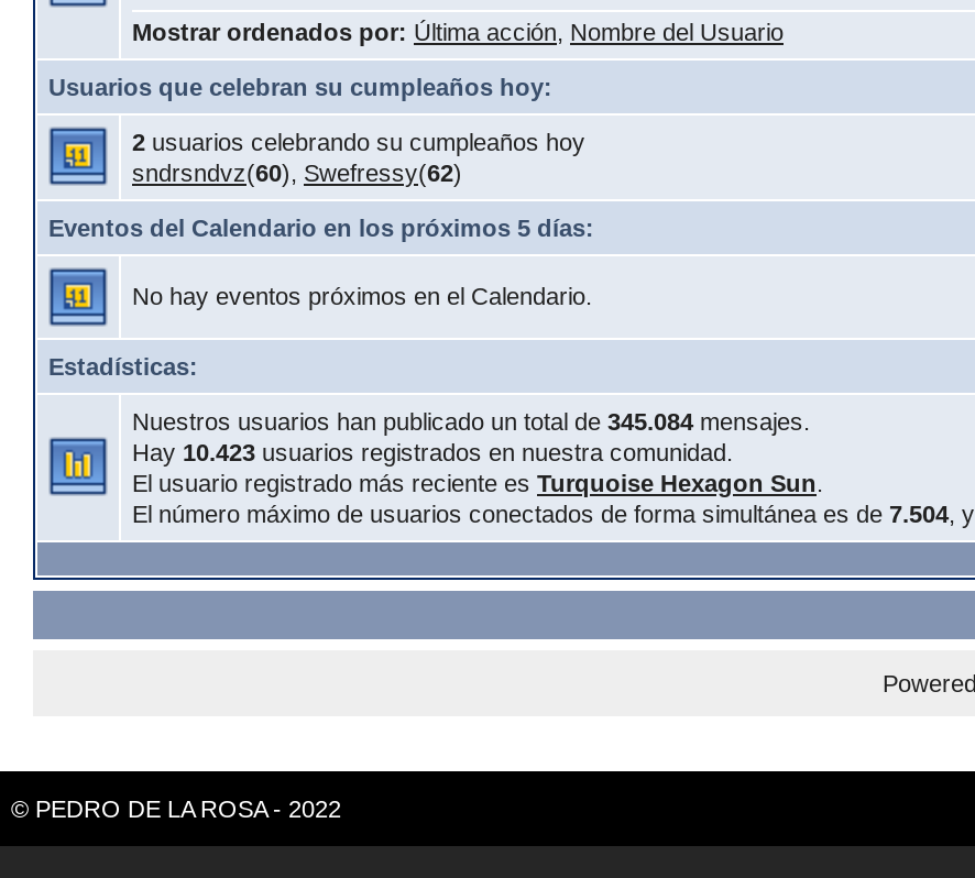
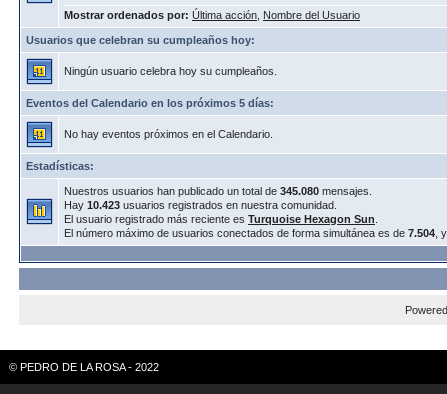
- 2 usuarios celebrando su cumpleaños hoy
- sndrsndvz(60), Swefressy(62)
+ Ningún usuario celebra hoy su cumpleaños.

- Nuestros usuarios han publicado un total de 345.084 mensajes.
+ Nuestros usuarios han publicado un total de 345.080 mensajes.
